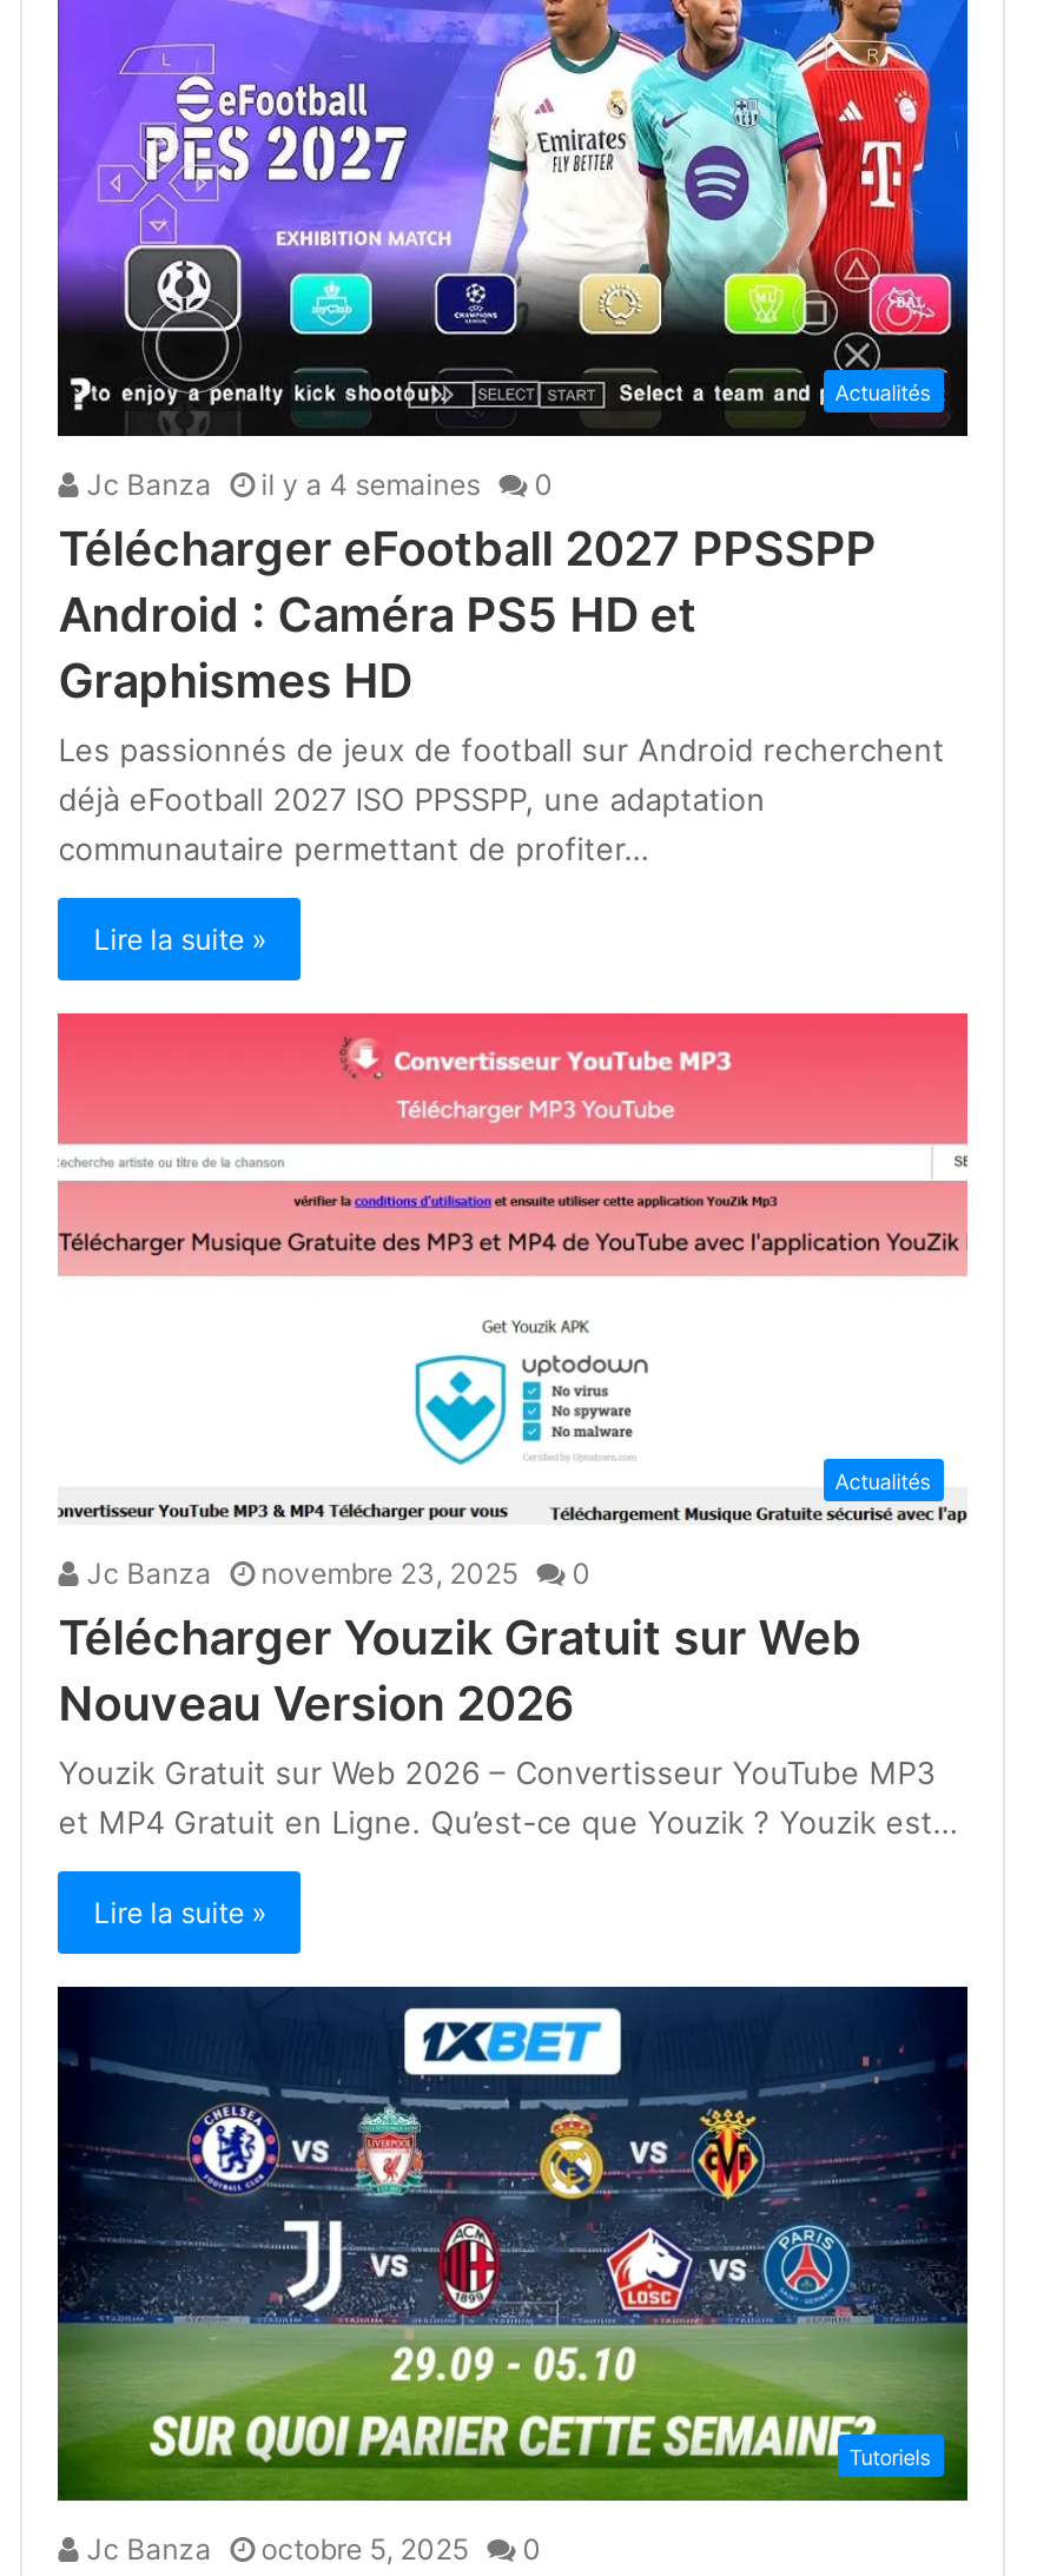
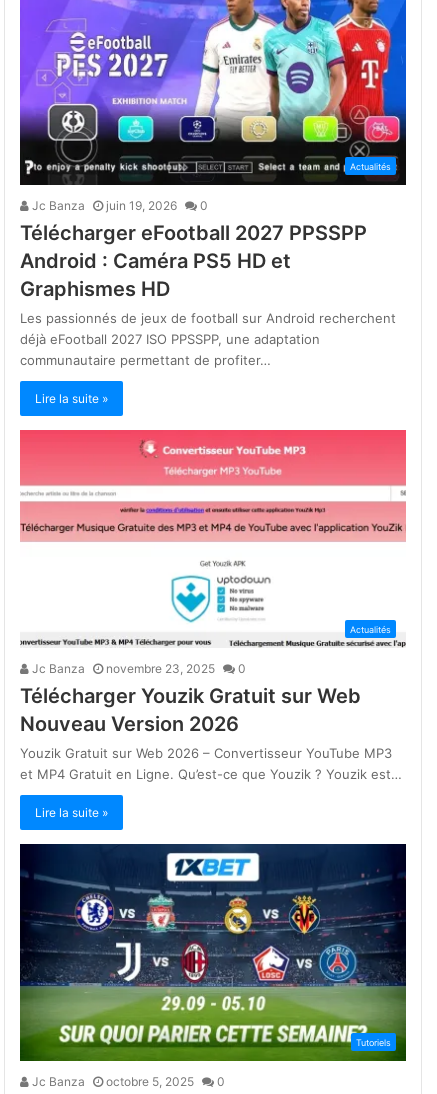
- il y a 4 semaines
+ juin 19, 2026
